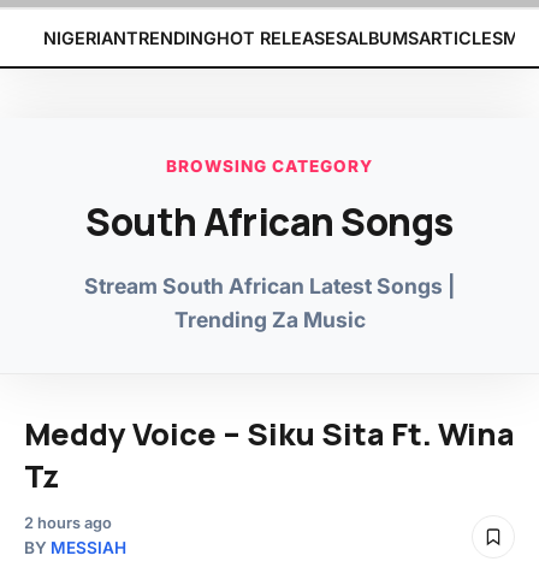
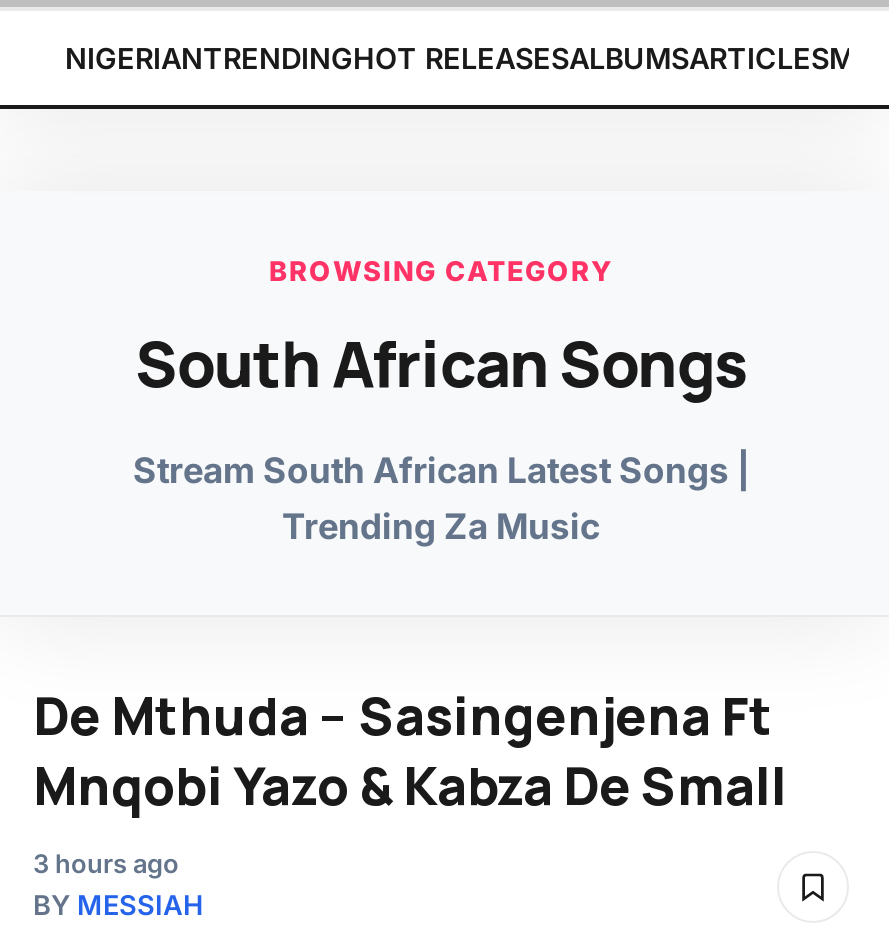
- Meddy Voice – Siku Sita Ft. Wina
- Tz
- 2 hours ago
+ De Mthuda – Sasingenjena Ft
+ Mnqobi Yazo & Kabza De Small
+ 3 hours ago
